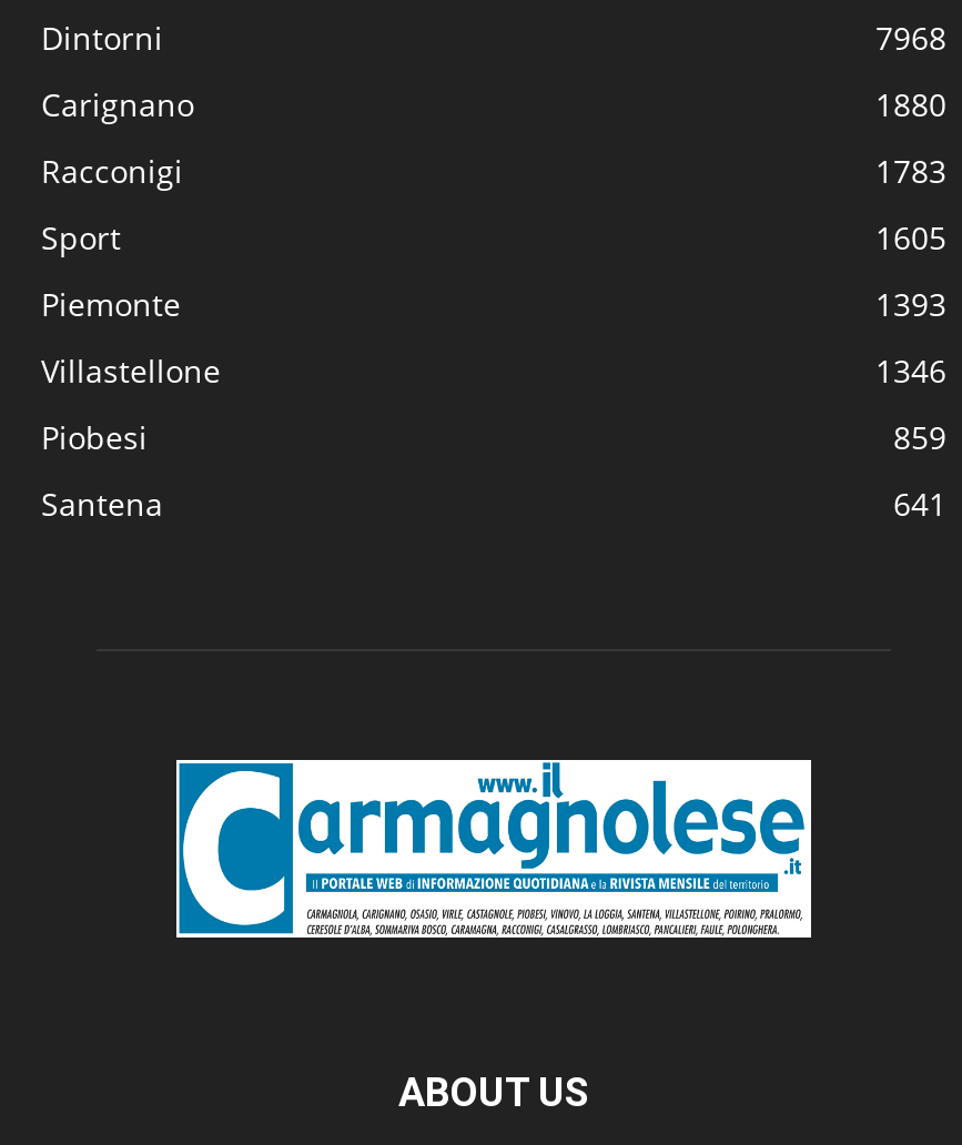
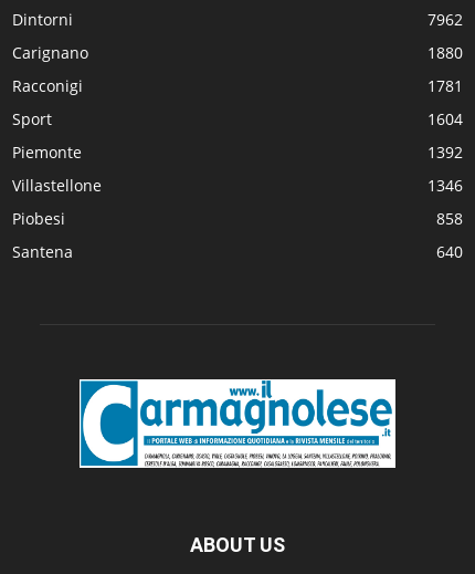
- 7968
+ 7962

- 1783
+ 1781

- 1605
+ 1604

- 1393
+ 1392

- 859
+ 858

- 641
+ 640
